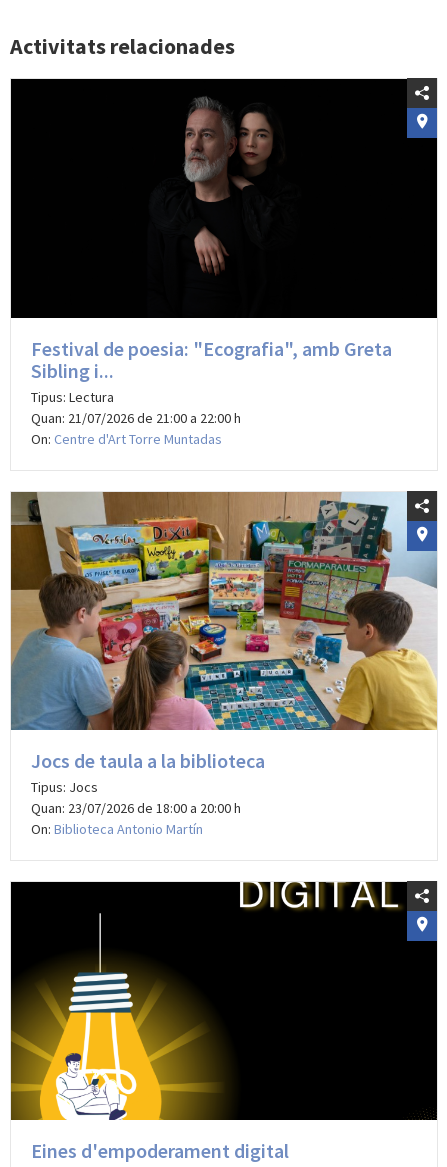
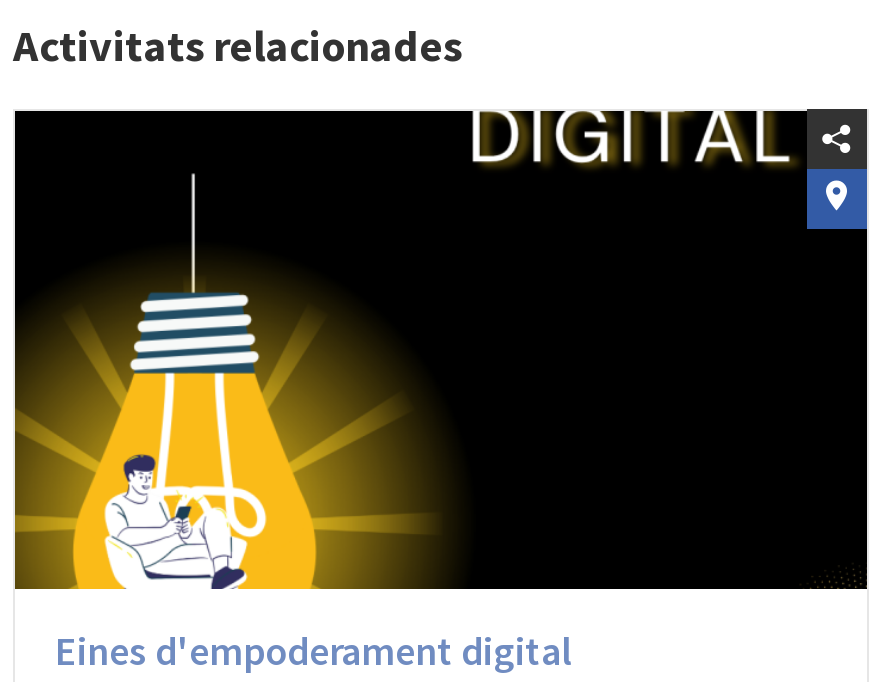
- [image]
- Festival de poesia: "Ecografia", amb Greta
- Sibling i...
- Tipus: Lectura
- Quan: 21/07/2026 de 21:00 a 22:00 h
- On: Centre d'Art Torre Muntadas

- [image]
- Jocs de taula a la biblioteca
- Tipus: Jocs
- Quan: 23/07/2026 de 18:00 a 20:00 h
- On: Biblioteca Antonio Martín
